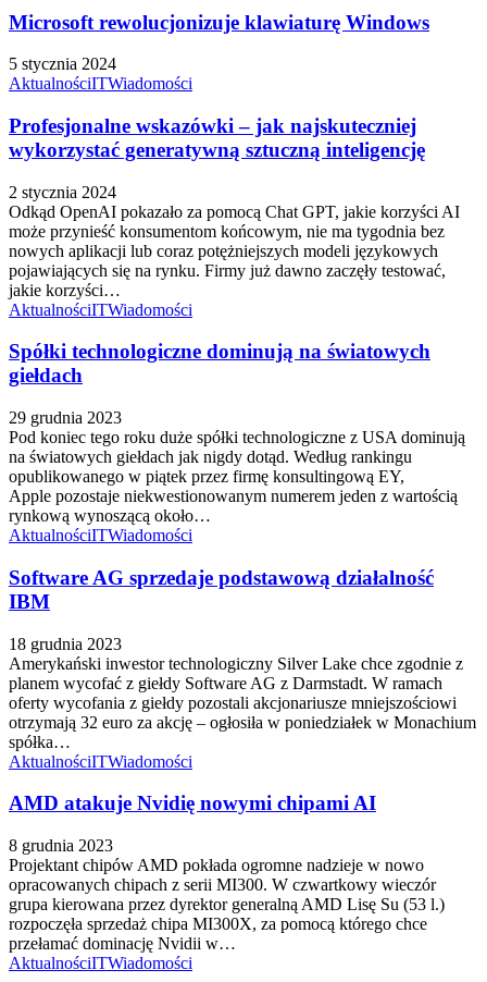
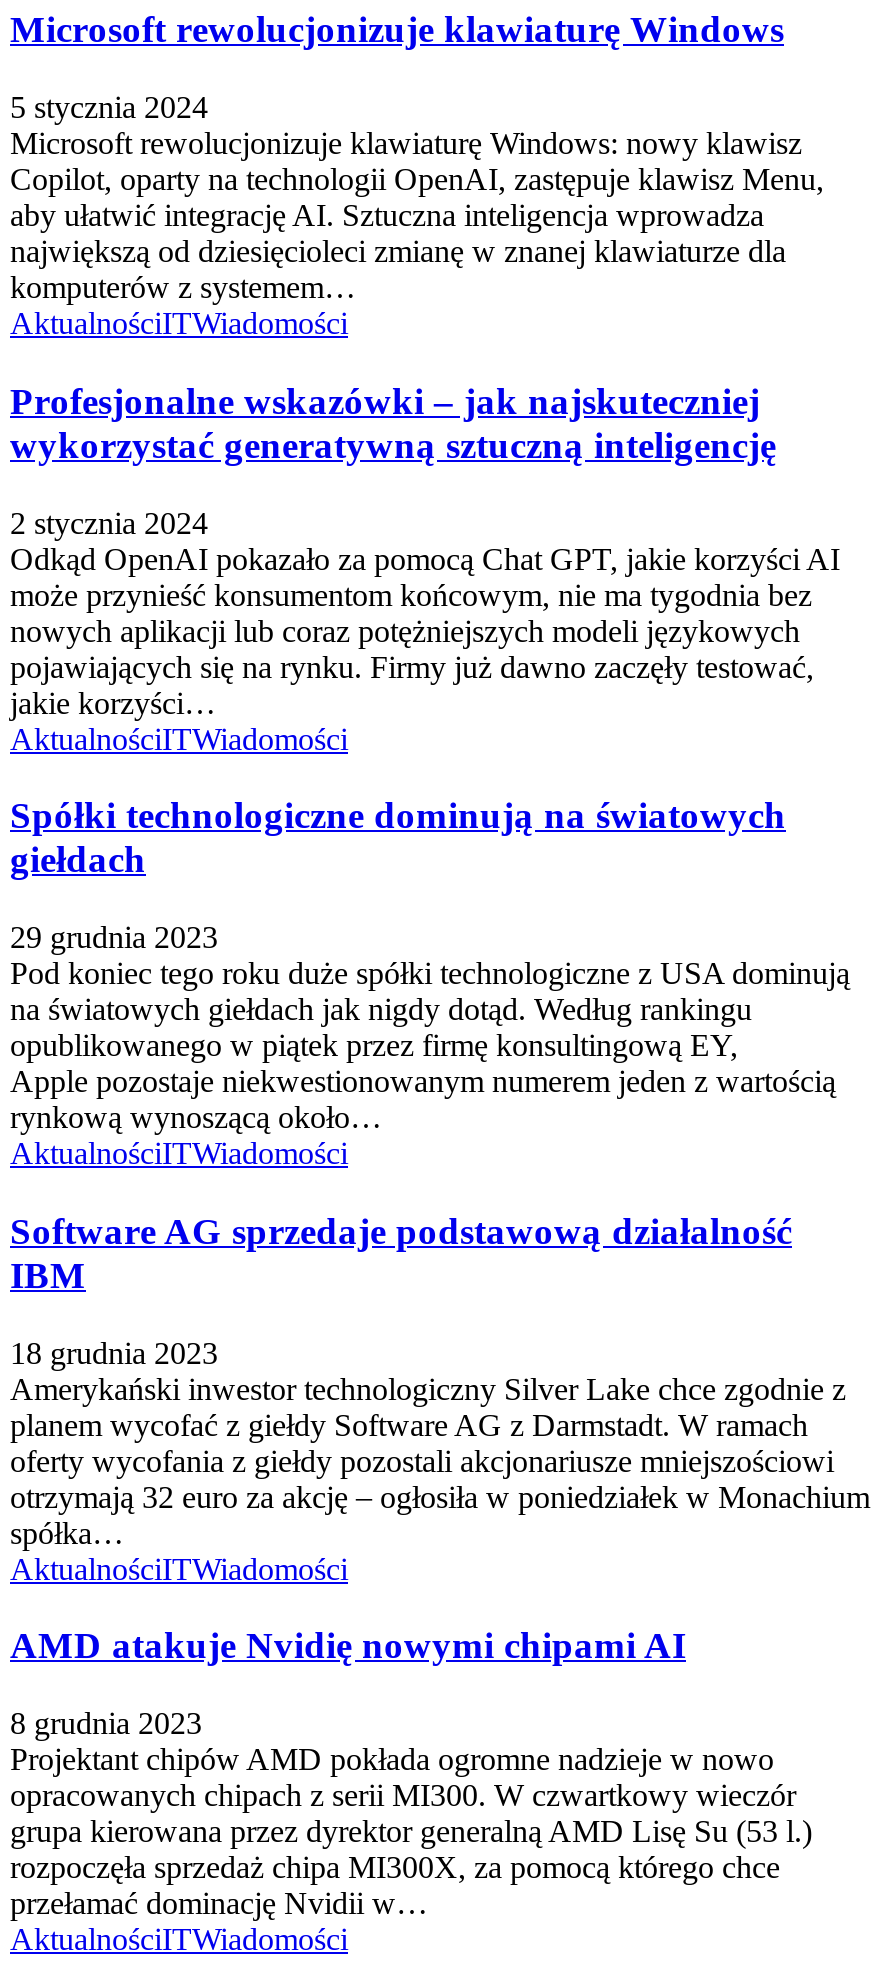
+ Microsoft rewolucjonizuje klawiaturę Windows: nowy klawisz
+ Copilot, oparty na technologii OpenAI, zastępuje klawisz Menu,
+ aby ułatwić integrację AI. Sztuczna inteligencja wprowadza
+ największą od dziesięcioleci zmianę w znanej klawiaturze dla
+ komputerów z systemem…
